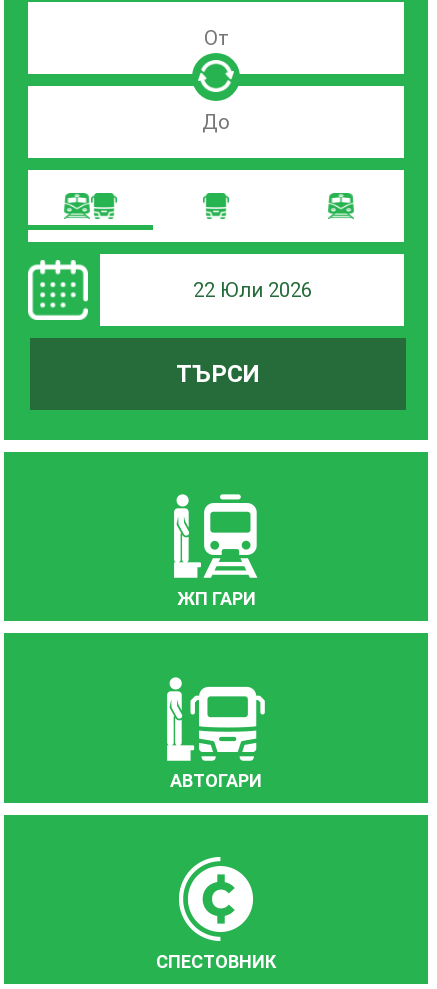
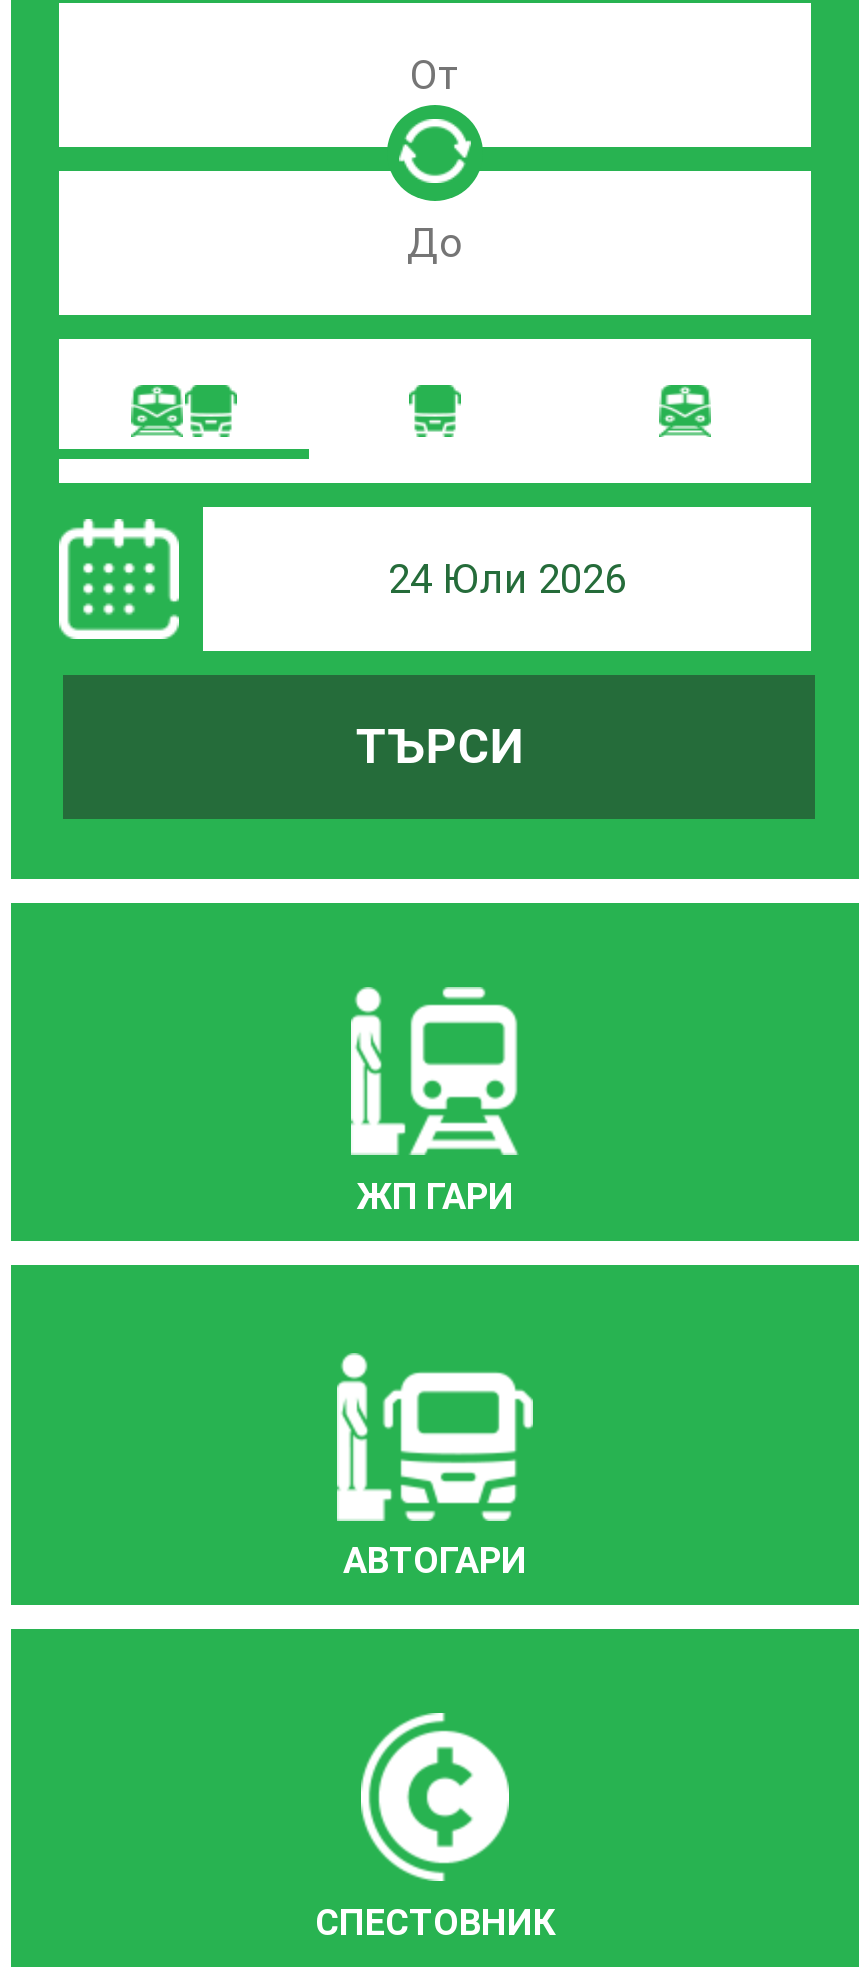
- 22 Юли 2026
+ 24 Юли 2026
